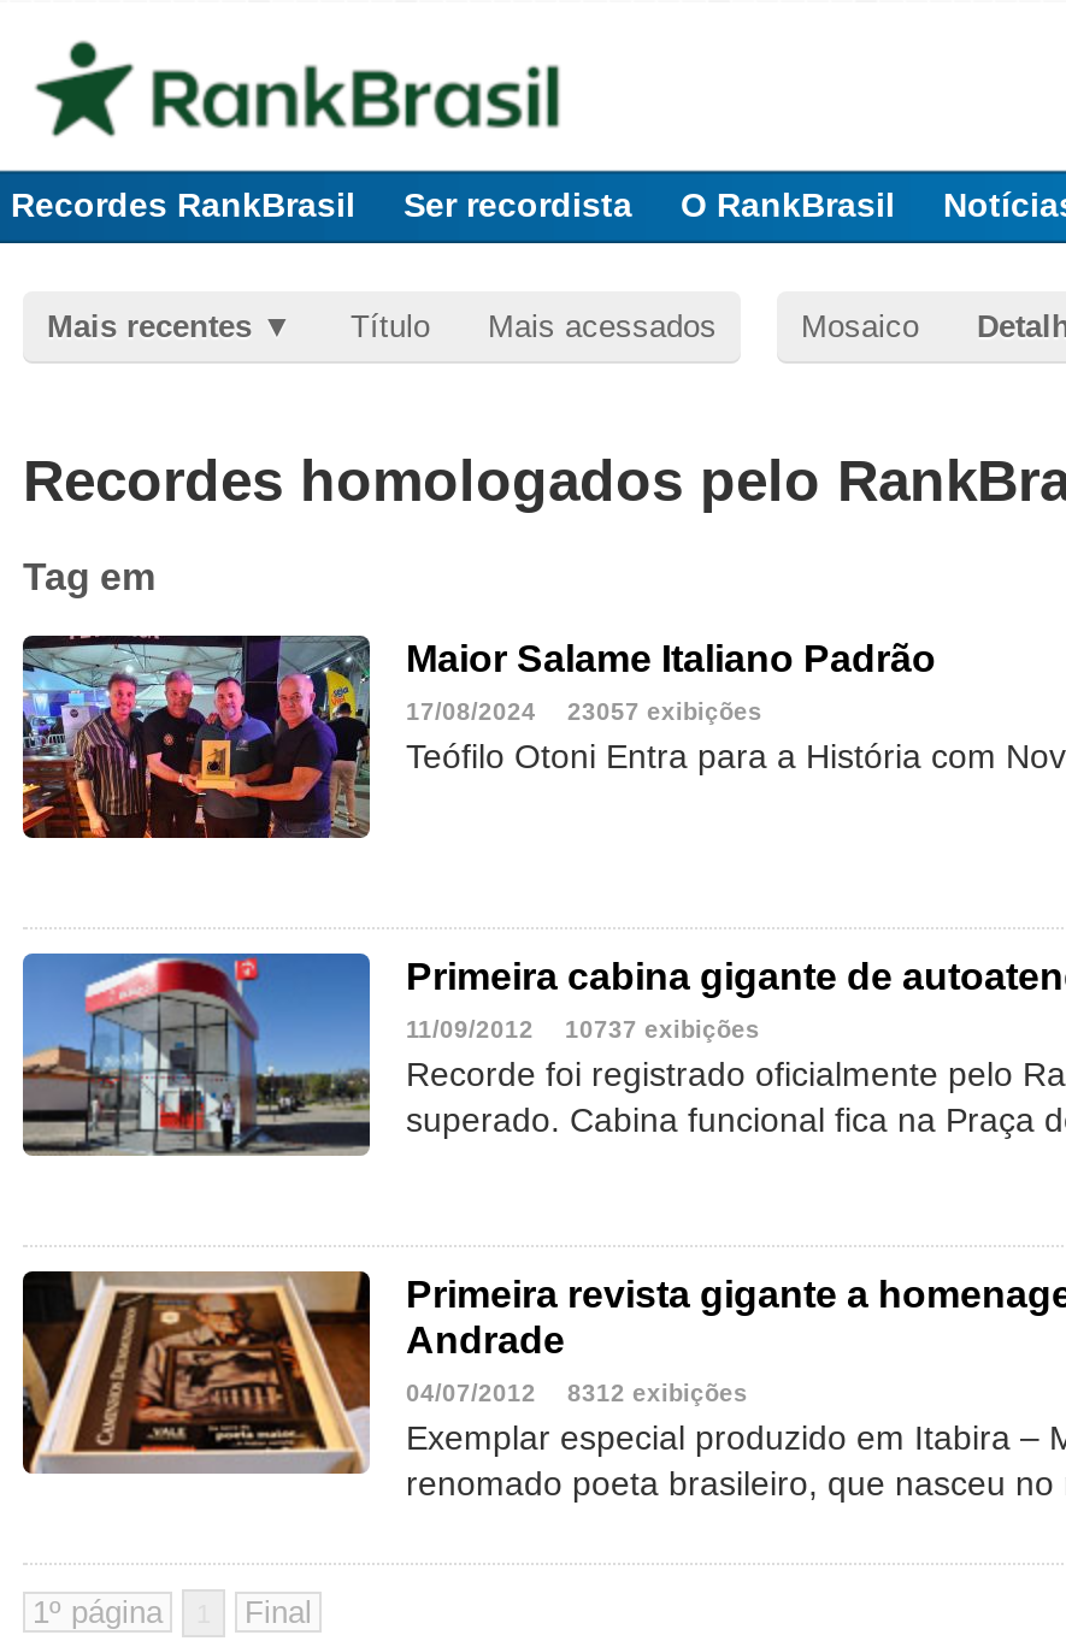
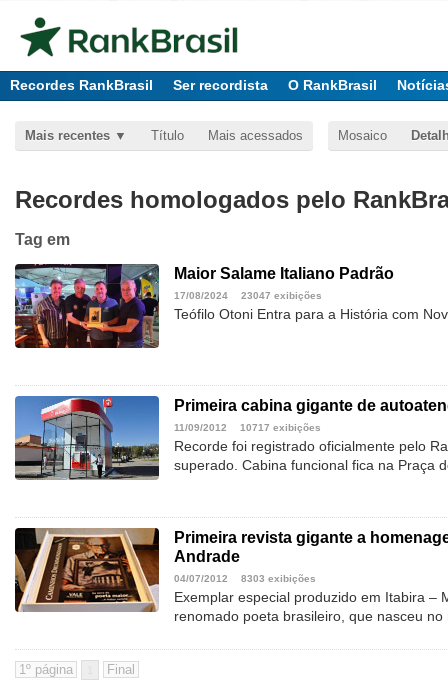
- 17/08/2024 23057 exibições
+ 17/08/2024 23047 exibições

- 11/09/2012 10737 exibições
+ 11/09/2012 10717 exibições

- 04/07/2012 8312 exibições
+ 04/07/2012 8303 exibições
